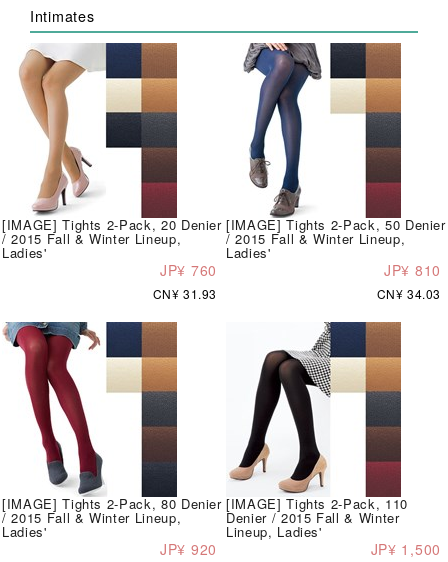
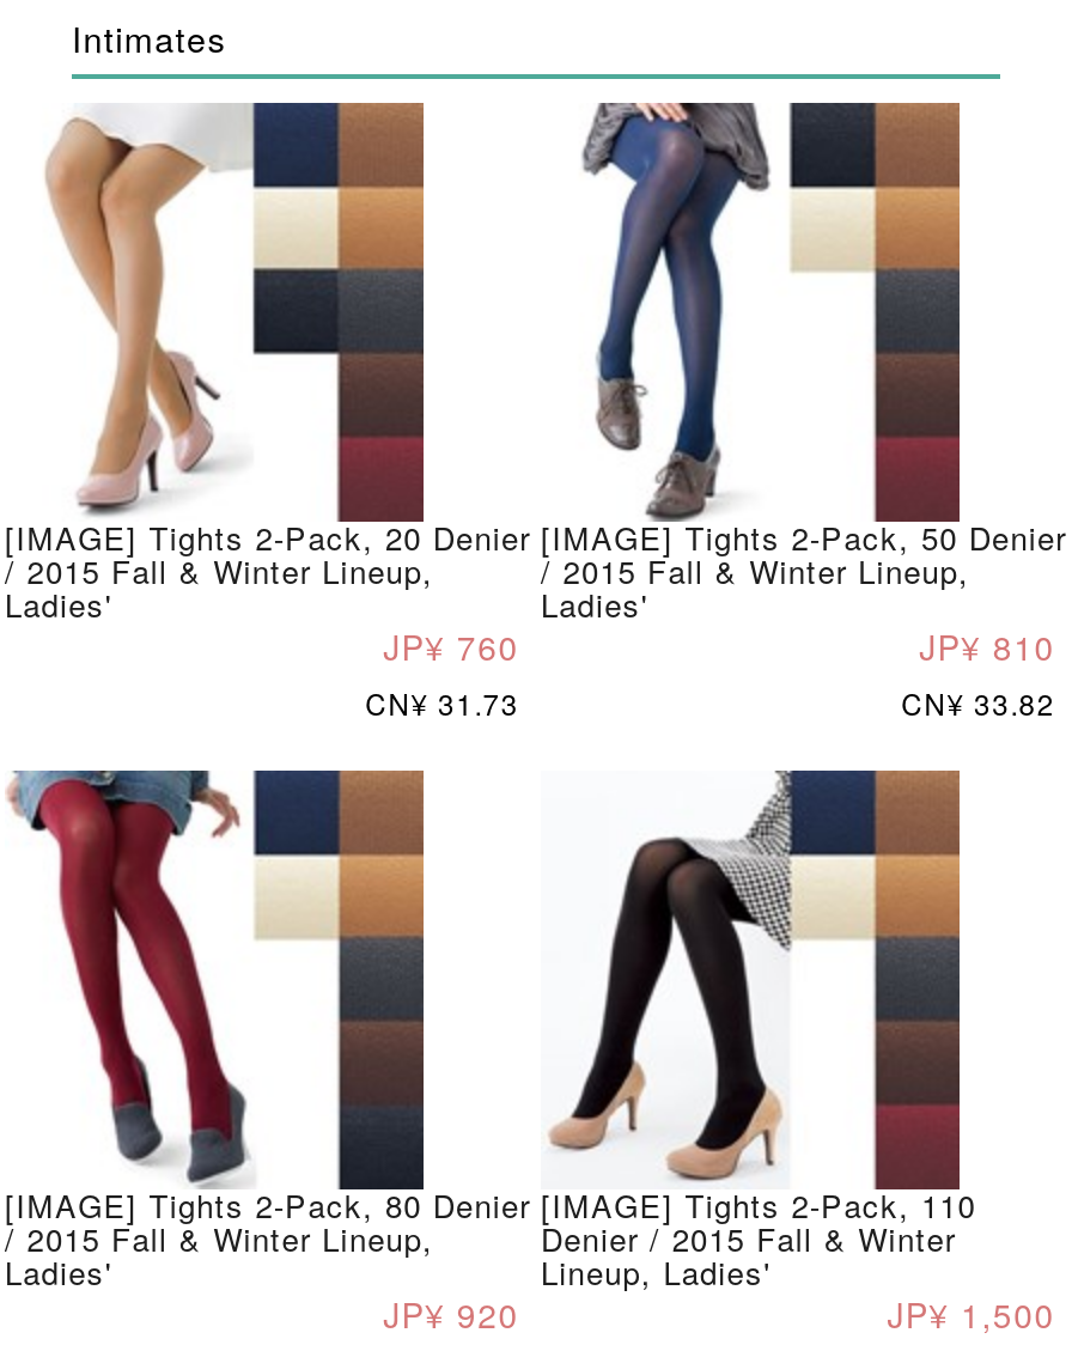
- CN¥ 31.93
+ CN¥ 31.73

- CN¥ 34.03
+ CN¥ 33.82
